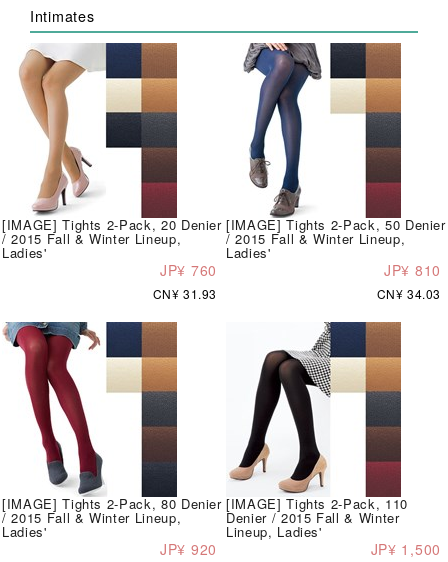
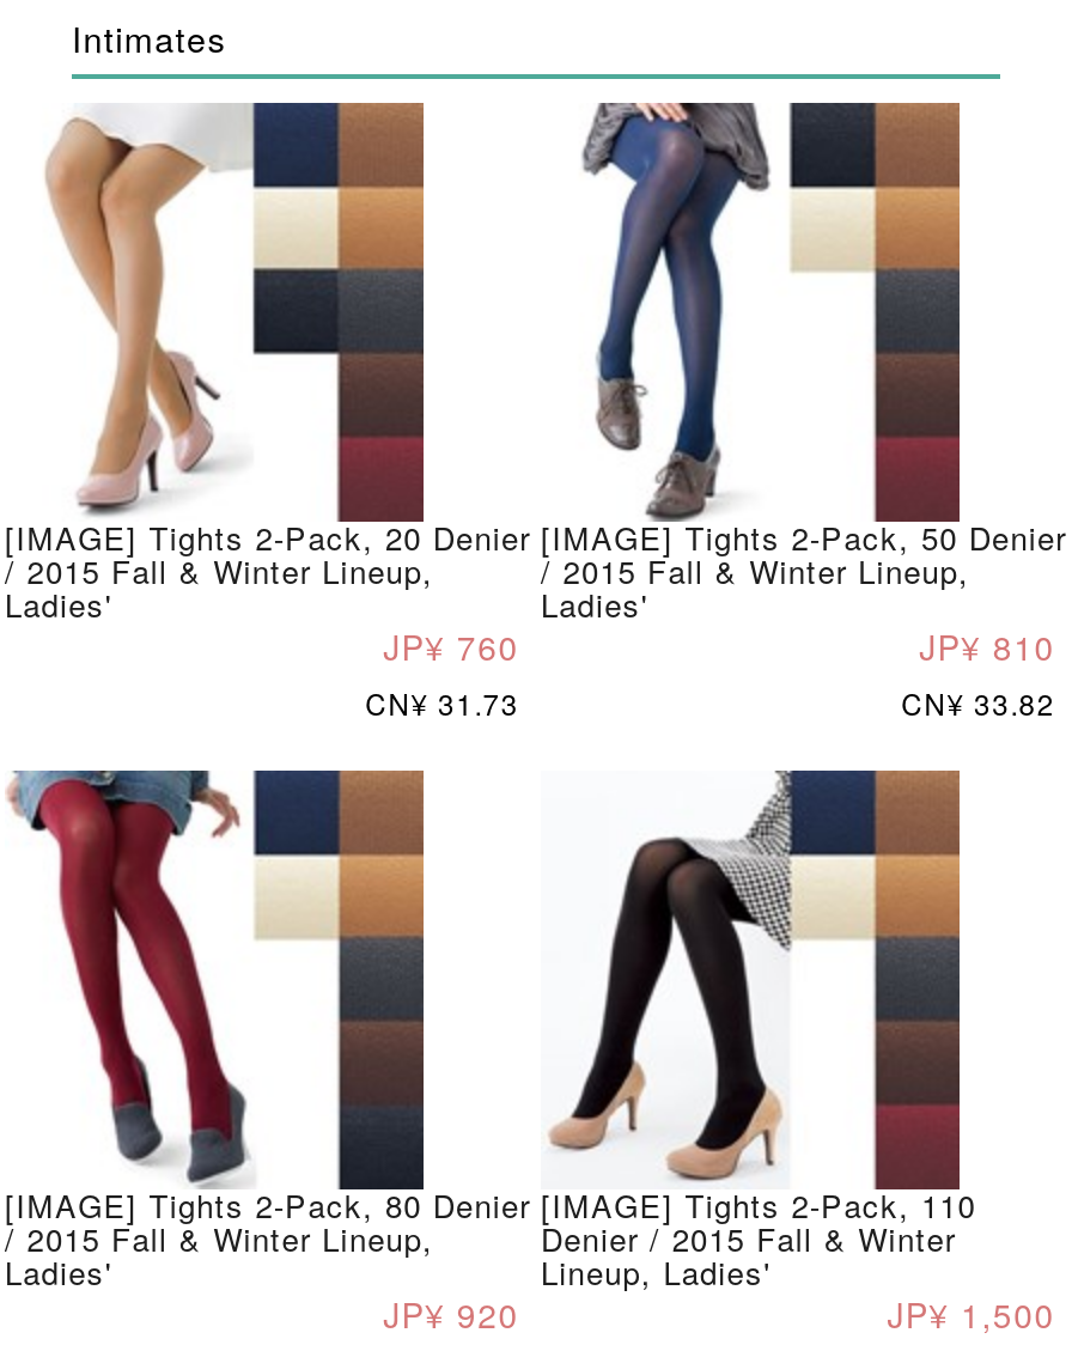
- CN¥ 31.93
+ CN¥ 31.73

- CN¥ 34.03
+ CN¥ 33.82
